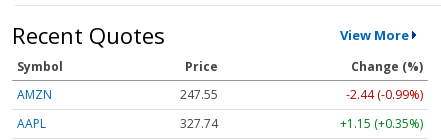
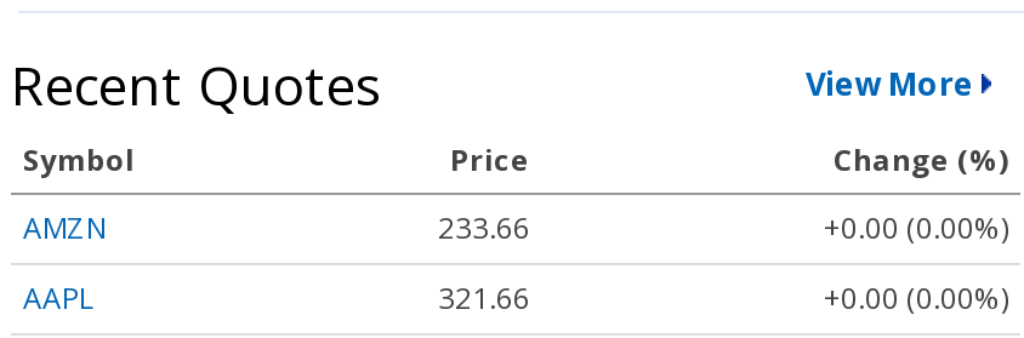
- 247.55
+ 233.66

- -2.44 (-0.99%)
+ +0.00 (0.00%)

- 327.74
+ 321.66

- +1.15 (+0.35%)
+ +0.00 (0.00%)
